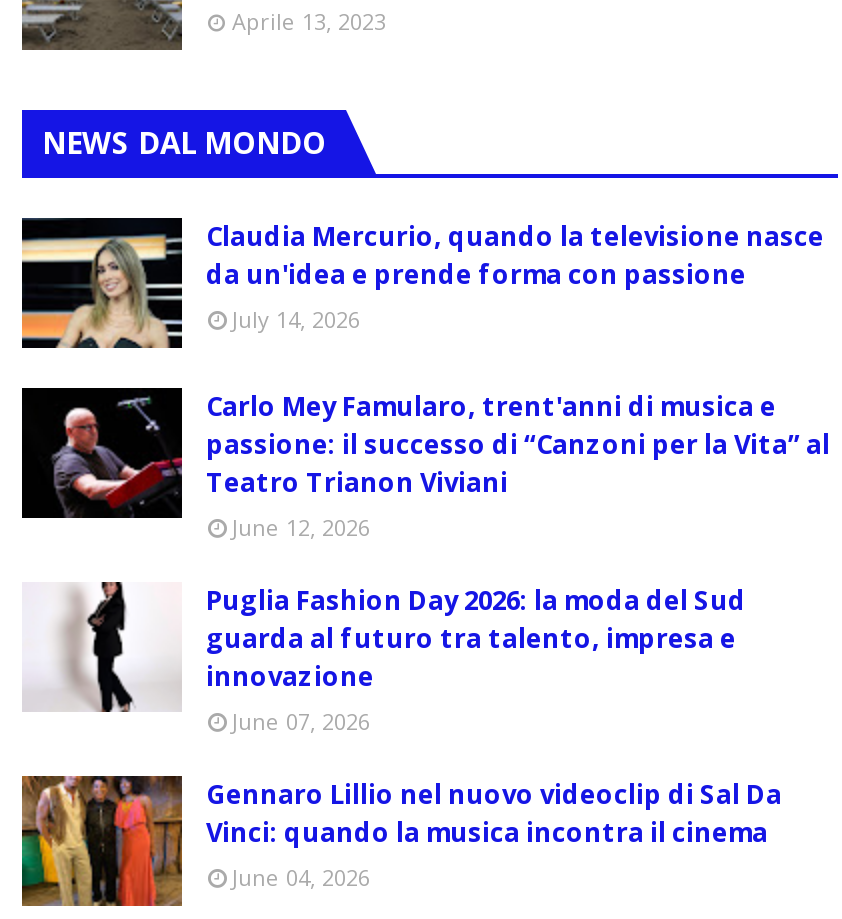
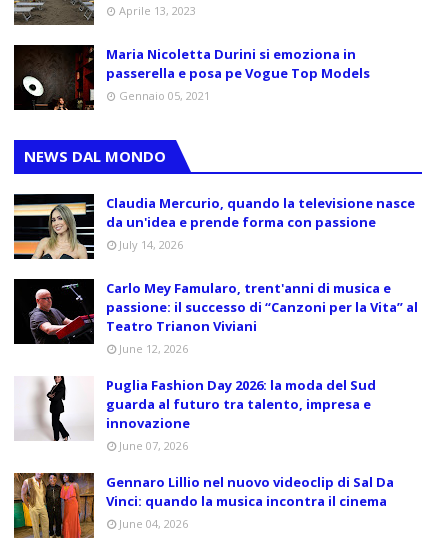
+ [image]
+ Maria Nicoletta Durini si emoziona in
+ passerella e posa pe Vogue Top Models
+ Gennaio 05, 2021
